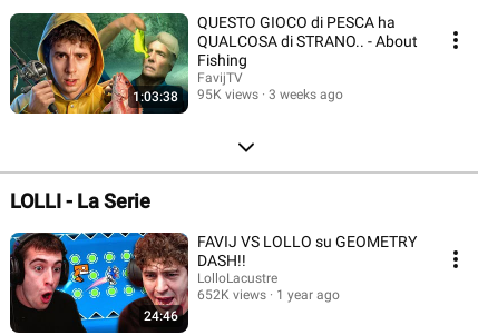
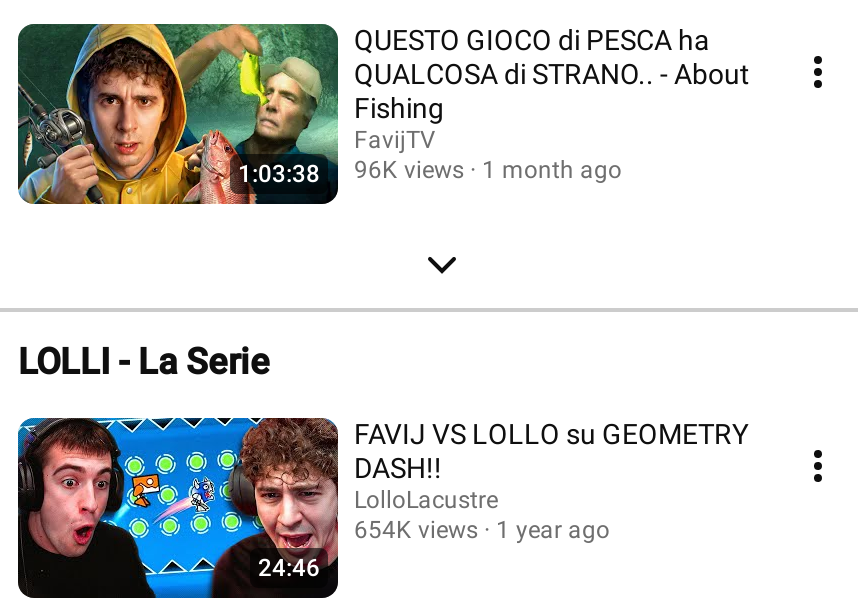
- 95K views
+ 96K views

- 3 weeks ago
+ 1 month ago

- 652K views 1 year ago
+ 654K views 1 year ago
